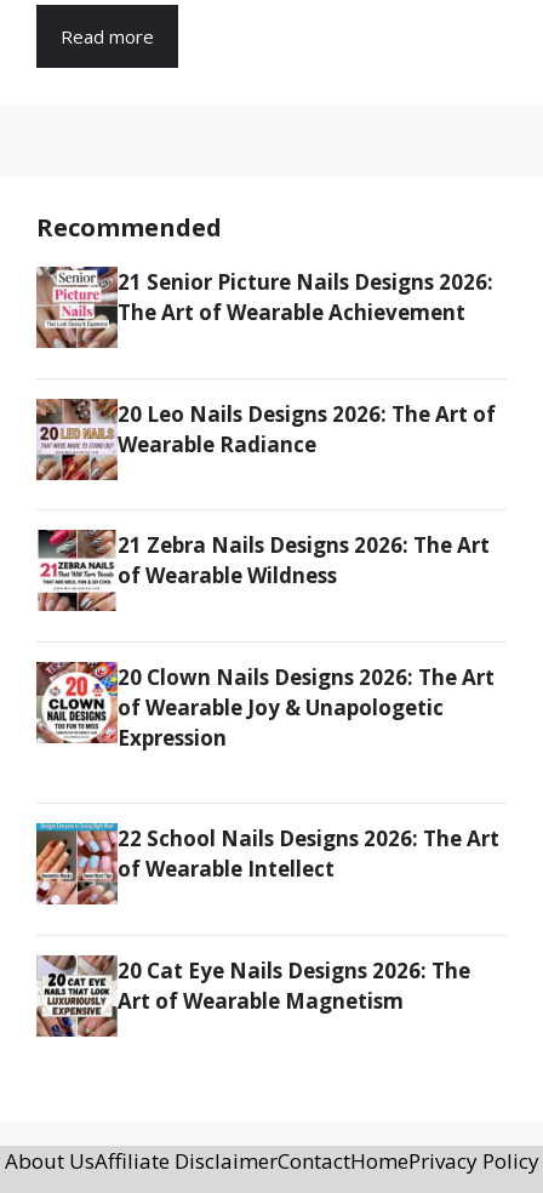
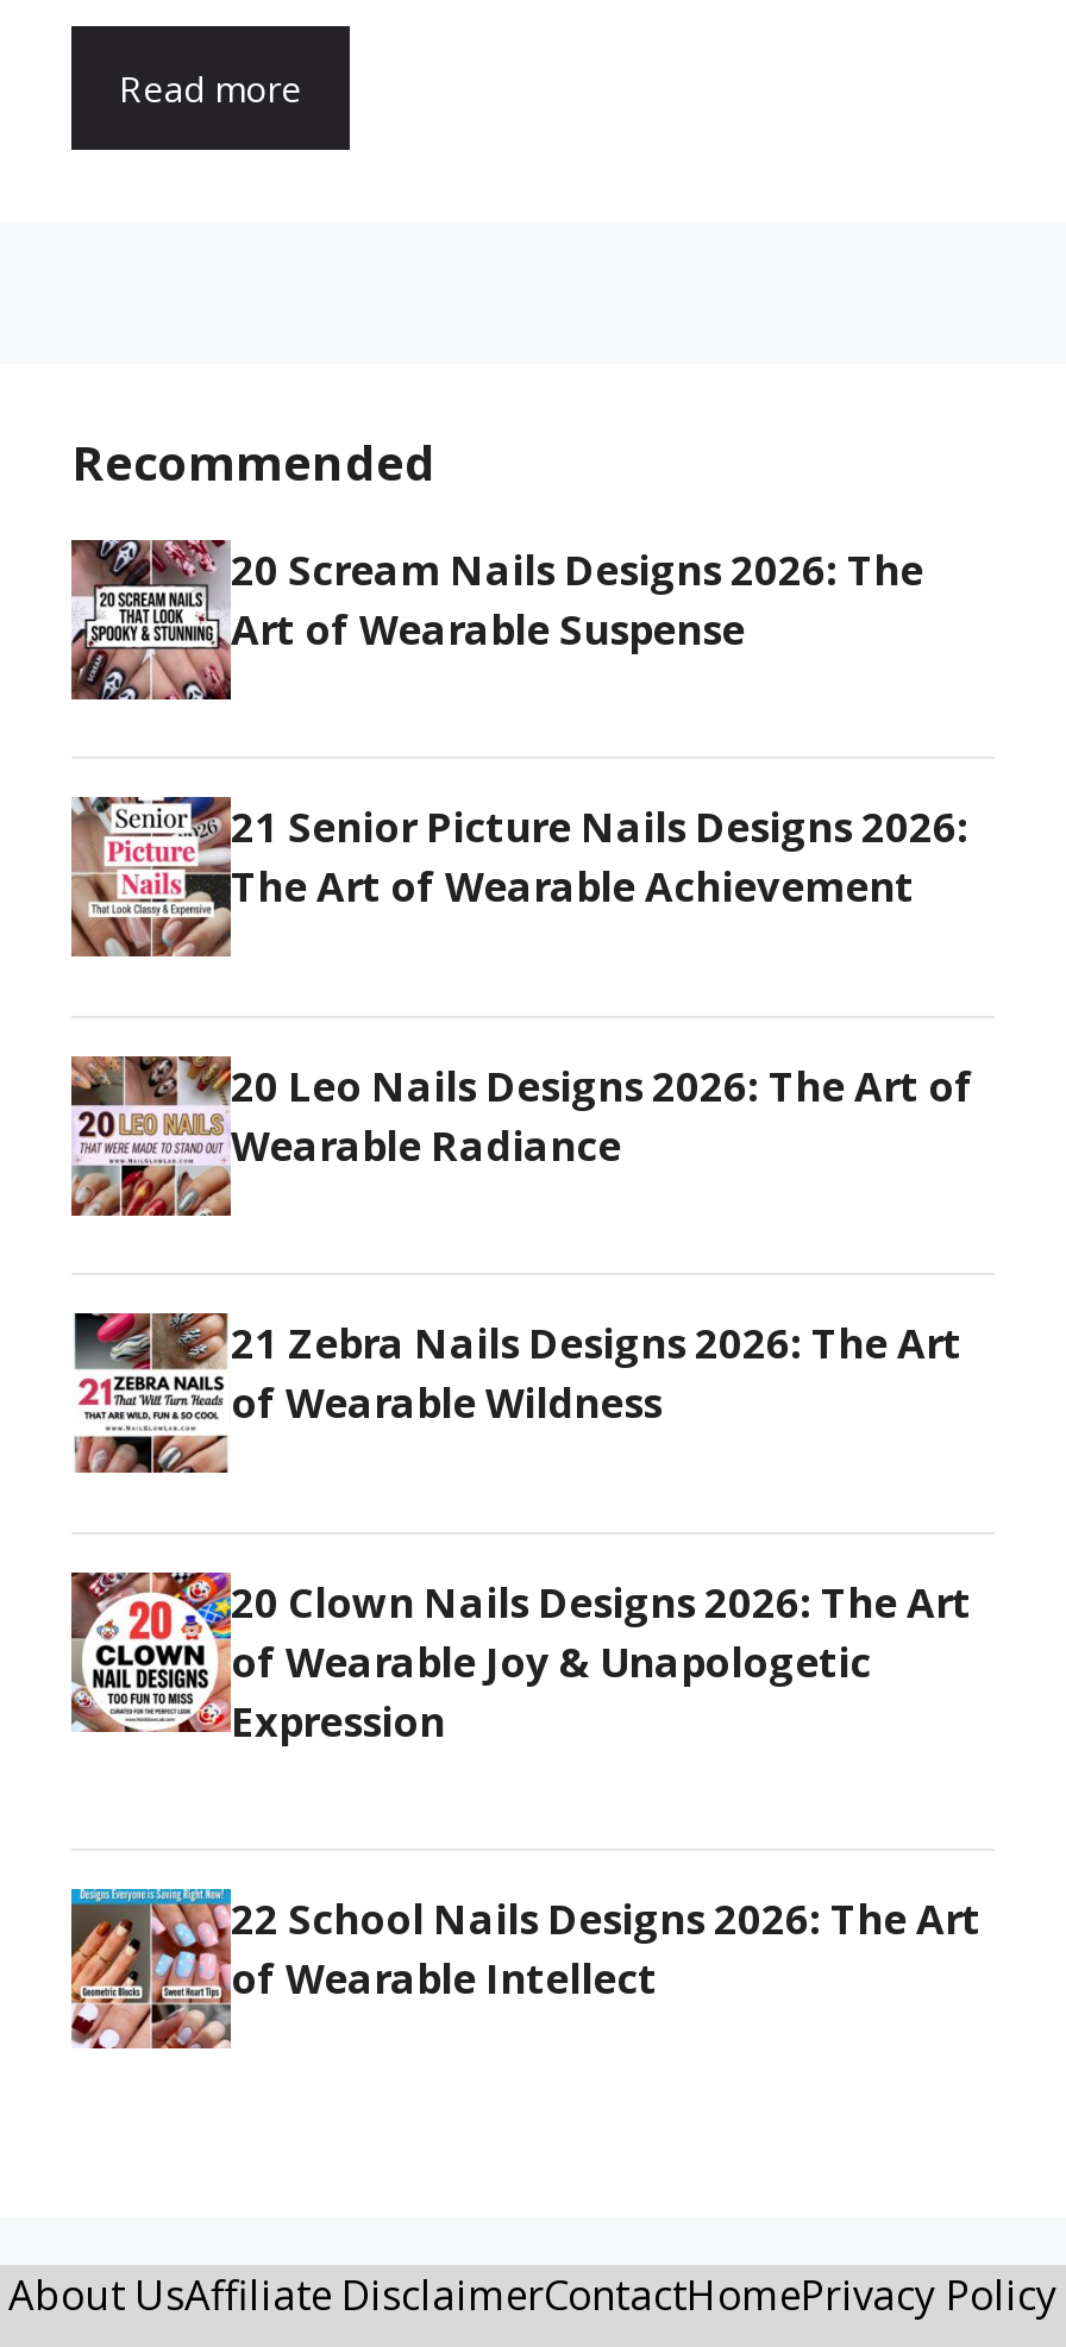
+ [image]
+ 20 Scream Nails Designs 2026: The
+ Art of Wearable Suspense

moved down: [image] | 21 Senior Picture Nails Designs 2026: | The Art of Wearable Achievement | ... | 22 School Nails Designs 2026: The Art | of Wearable Intellect

- [image]
- 20 Cat Eye Nails Designs 2026: The
- Art of Wearable Magnetism
